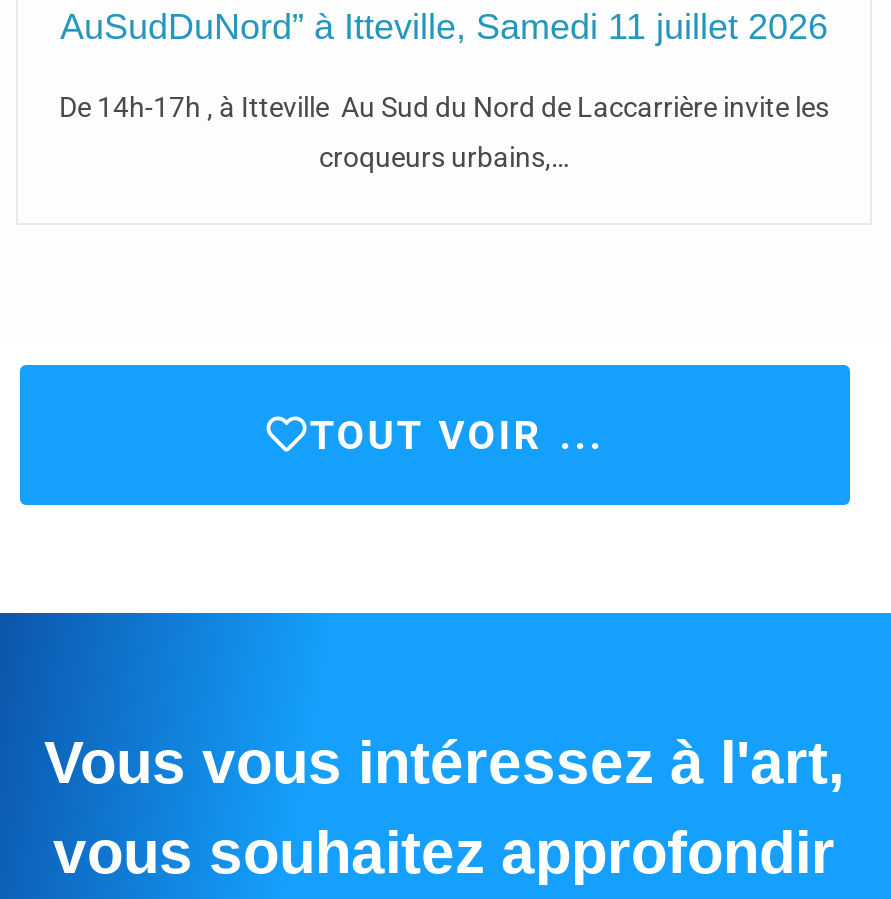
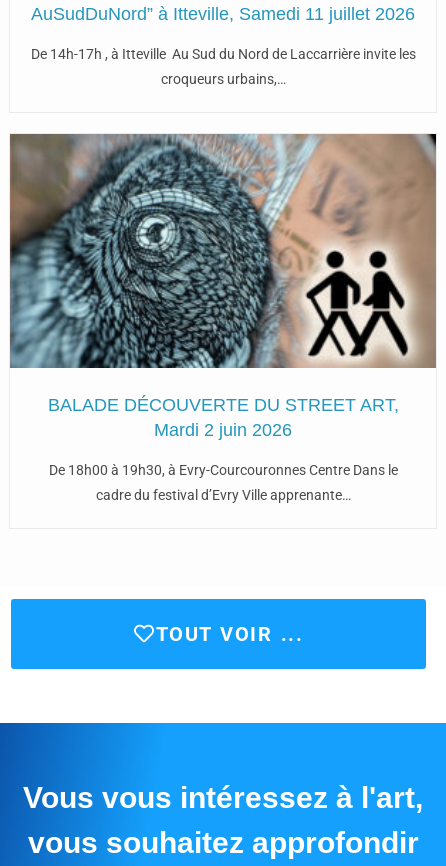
+ [image]
+ BALADE DÉCOUVERTE DU STREET ART,
+ Mardi 2 juin 2026
+ De 18h00 à 19h30, à Evry-Courcouronnes Centre Dans le
+ cadre du festival d’Evry Ville apprenante…
